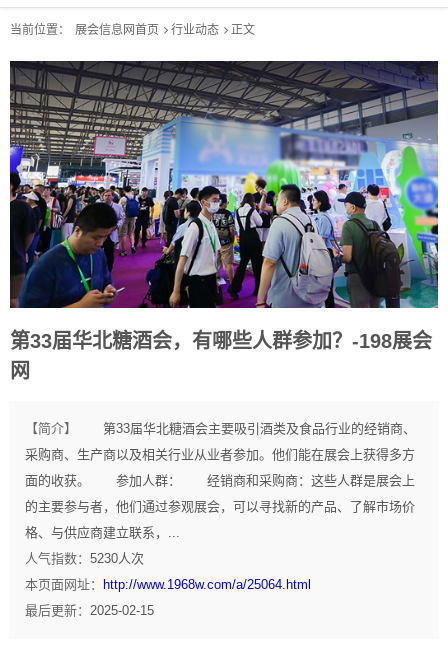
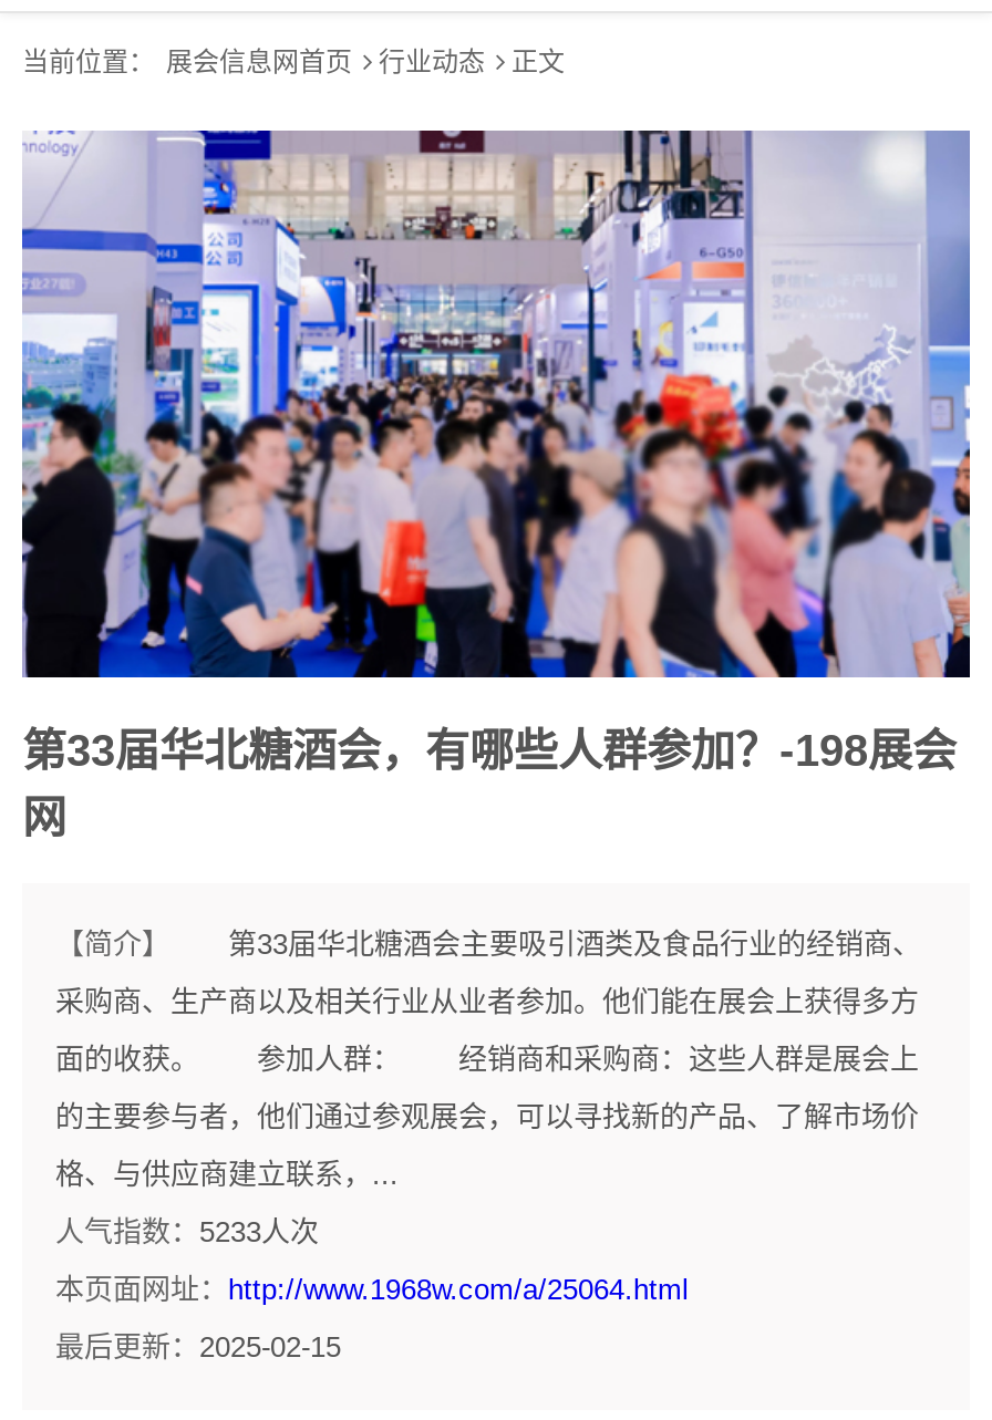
- [image]
+ [image]

- 人气指数：5230人次
+ 人气指数：5233人次
